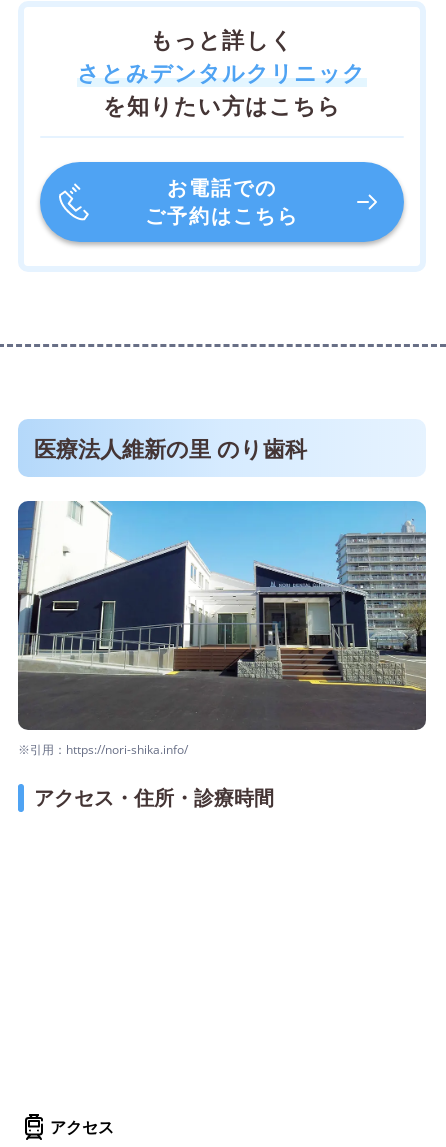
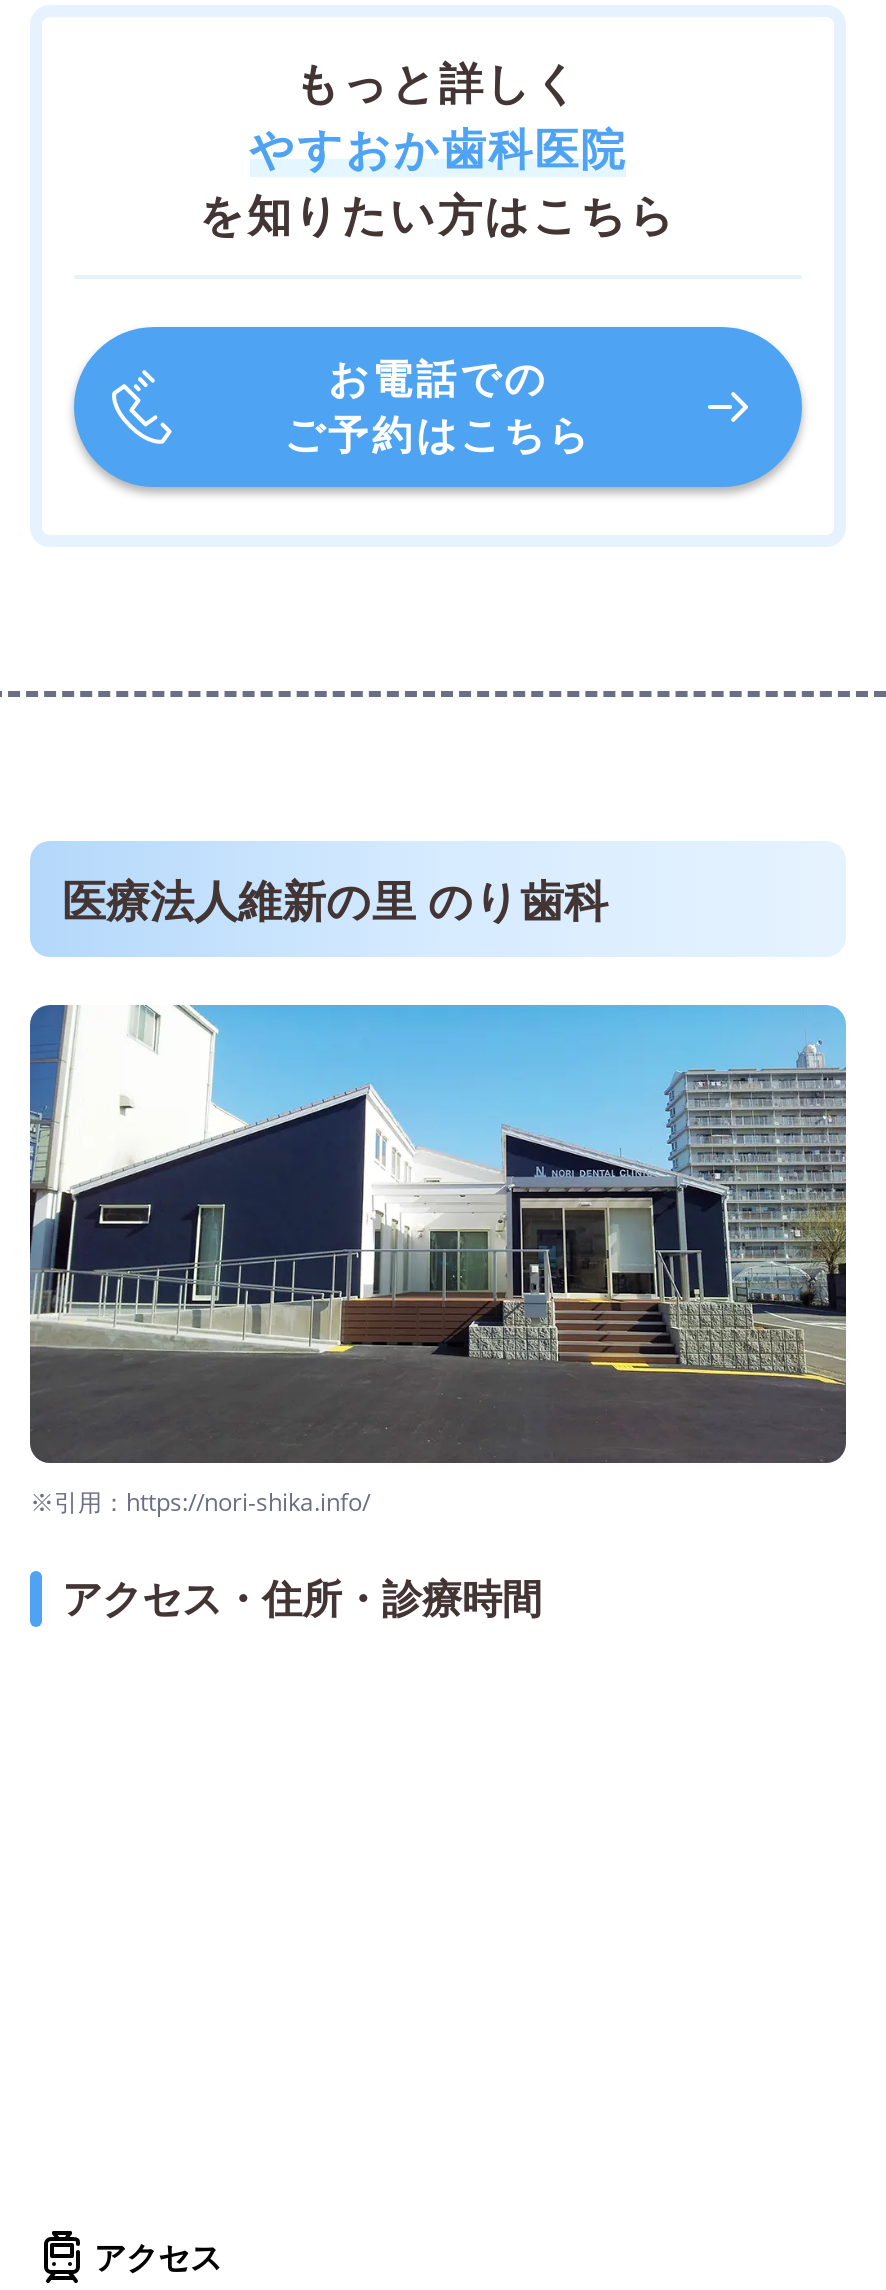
- さとみデンタルクリニック
+ やすおか歯科医院
